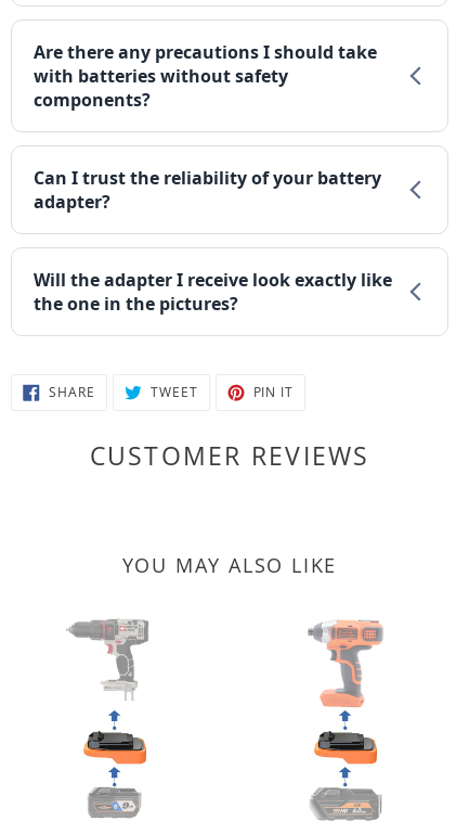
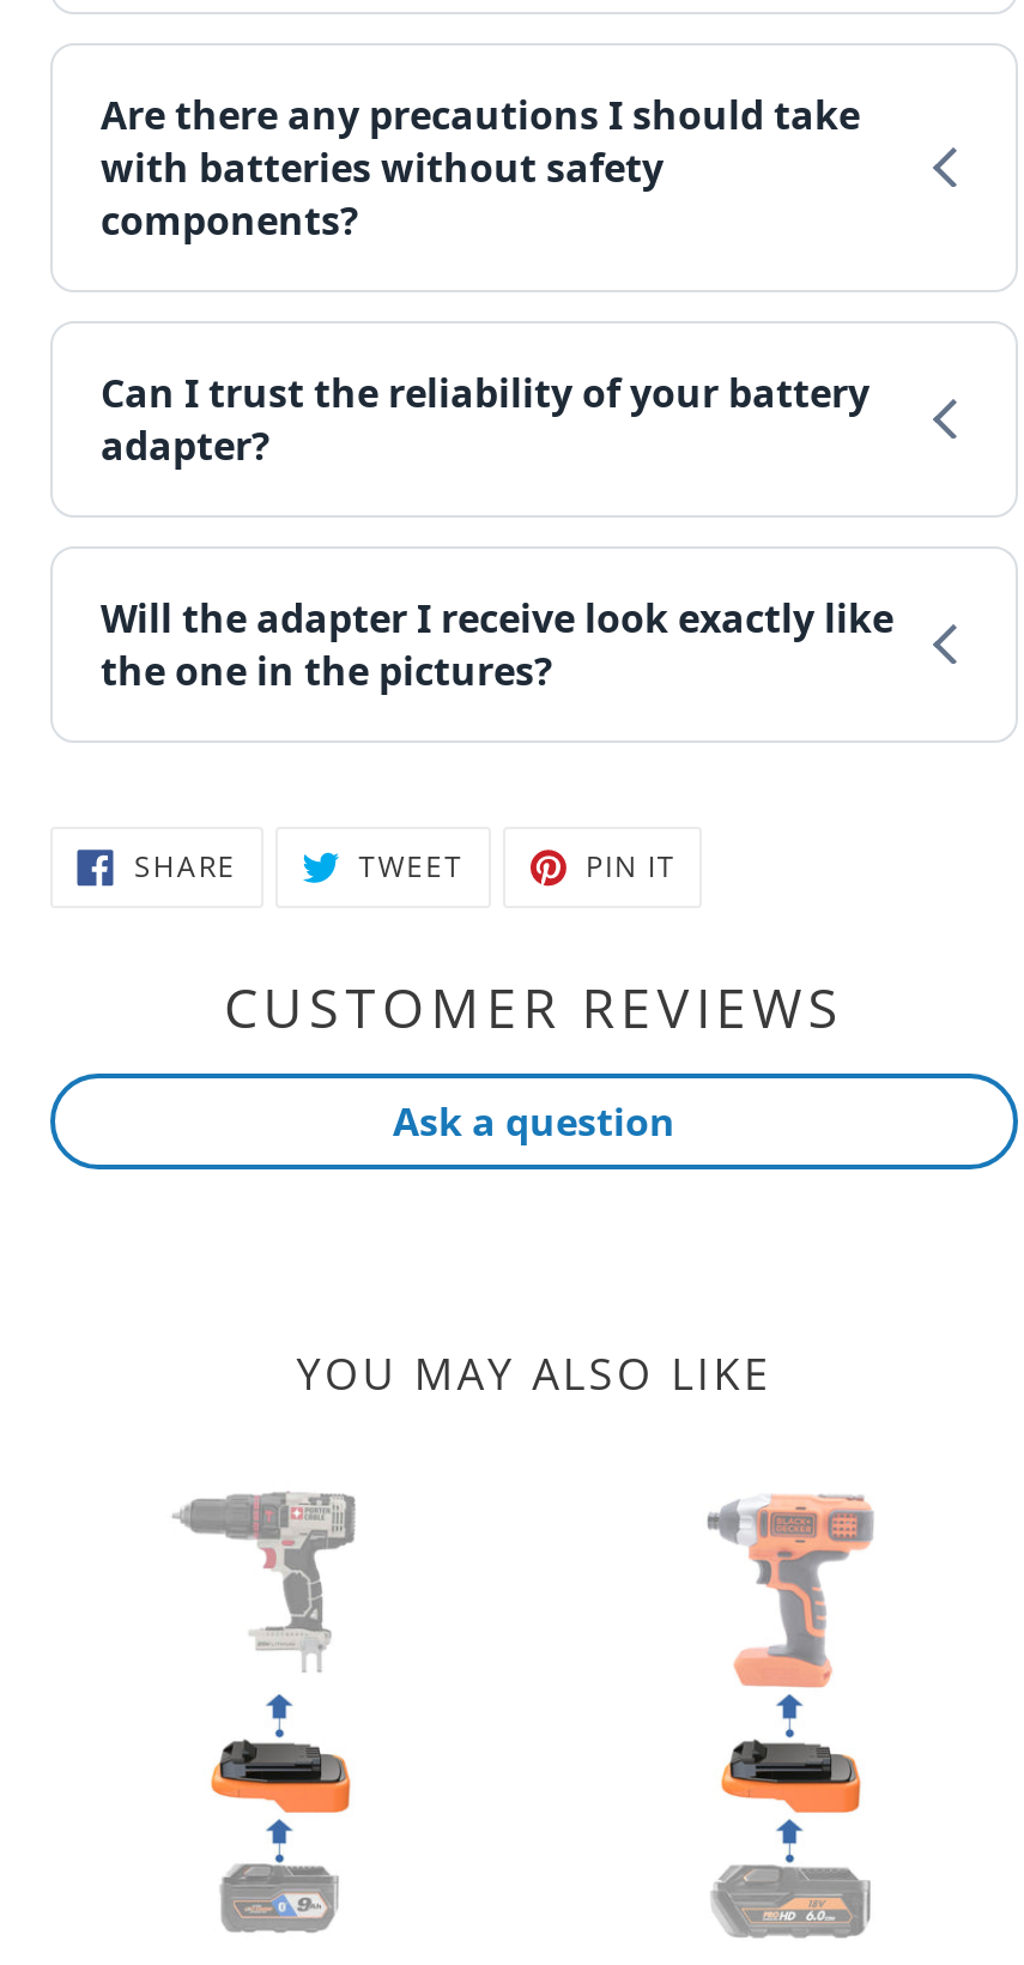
+ Ask a question
